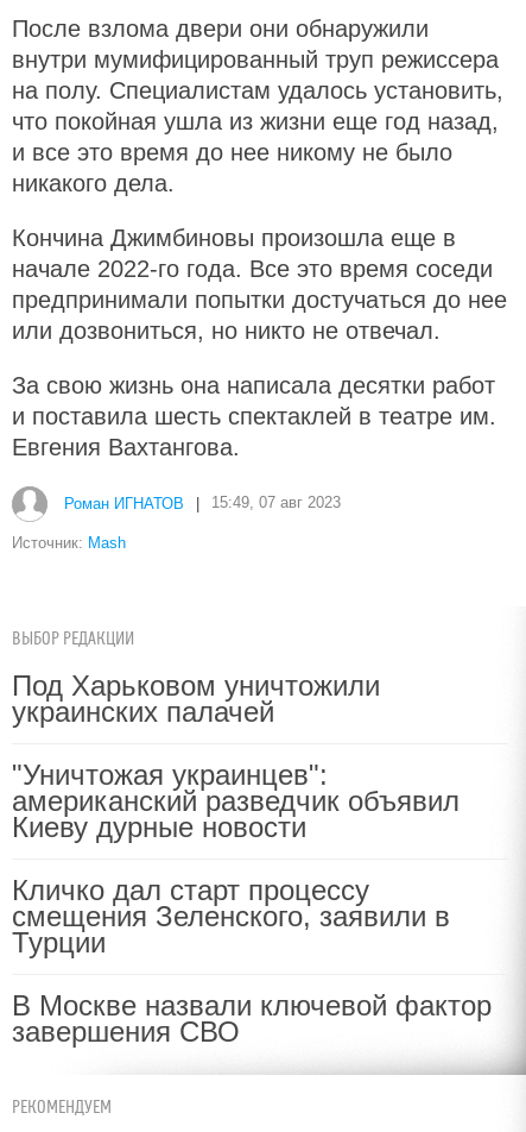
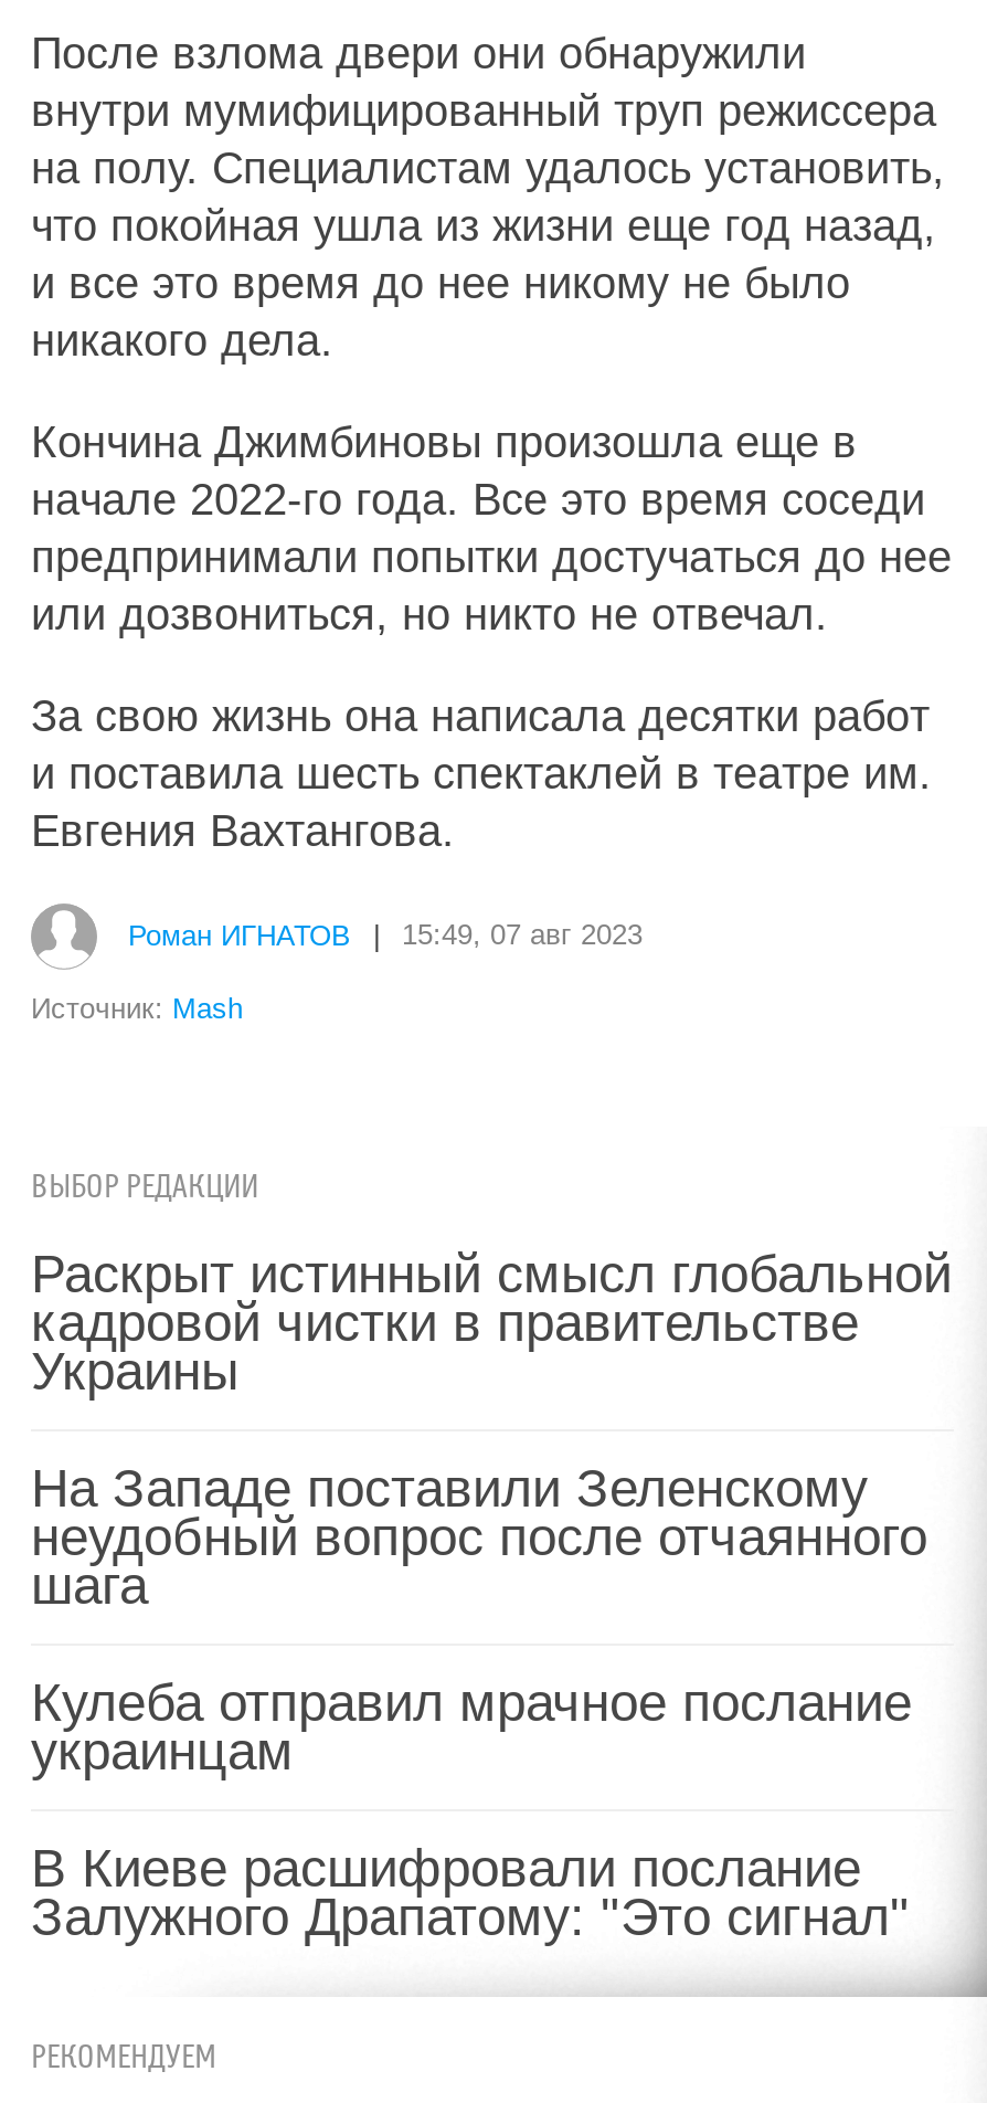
- Под Харьковом уничтожили
- украинских палачей
+ Раскрыт истинный смысл глобальной
+ кадровой чистки в правительстве
+ Украины

- "Уничтожая украинцев":
- американский разведчик объявил
- Киеву дурные новости
+ На Западе поставили Зеленскому
+ неудобный вопрос после отчаянного
+ шага

- Кличко дал старт процессу
- смещения Зеленского, заявили в
- Турции
+ Кулеба отправил мрачное послание
+ украинцам

- В Москве назвали ключевой фактор
- завершения СВО
+ В Киеве расшифровали послание
+ Залужного Драпатому: "Это сигнал"
